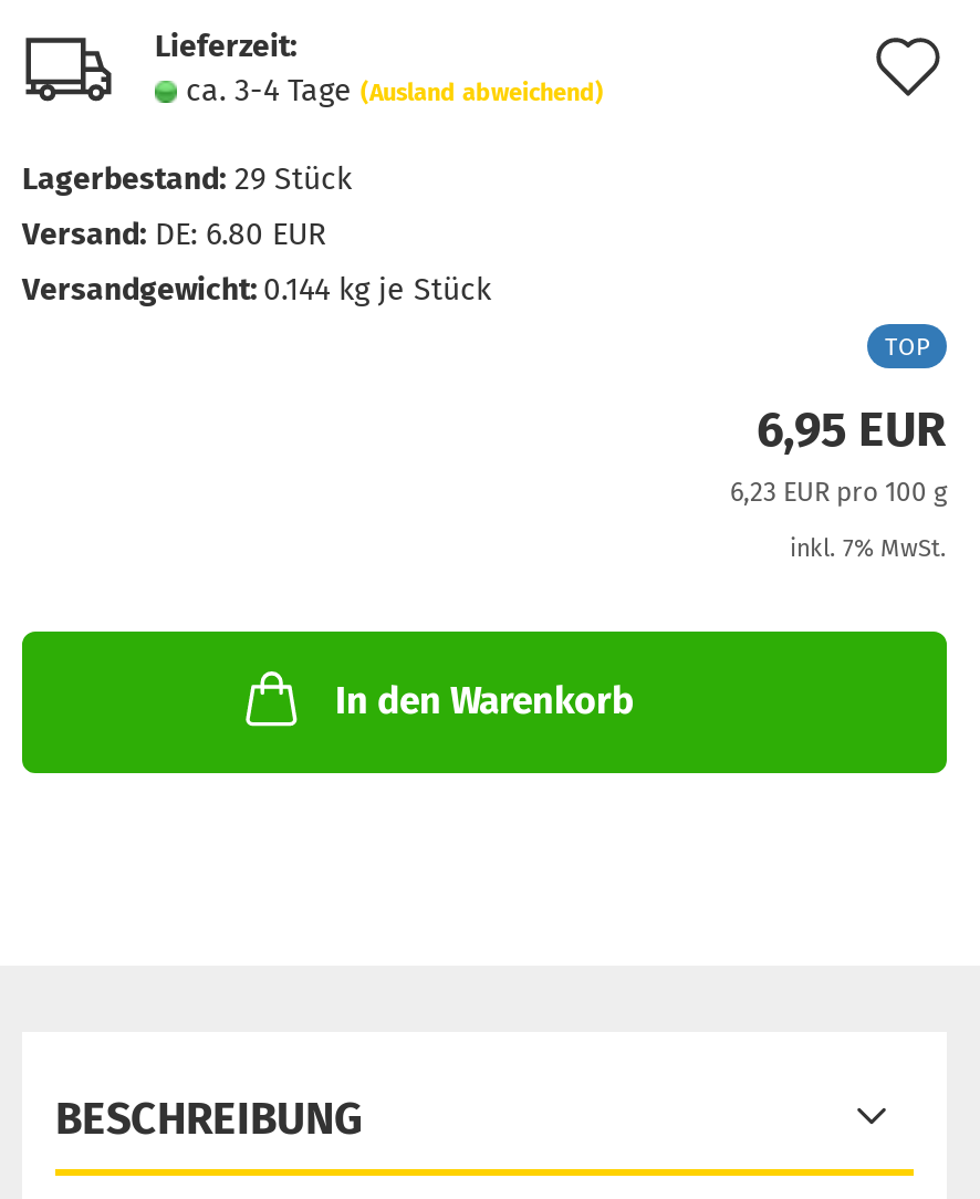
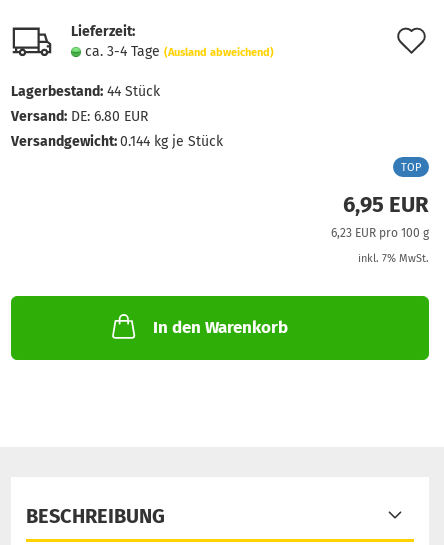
- Lagerbestand: 29 Stück
+ Lagerbestand: 44 Stück
